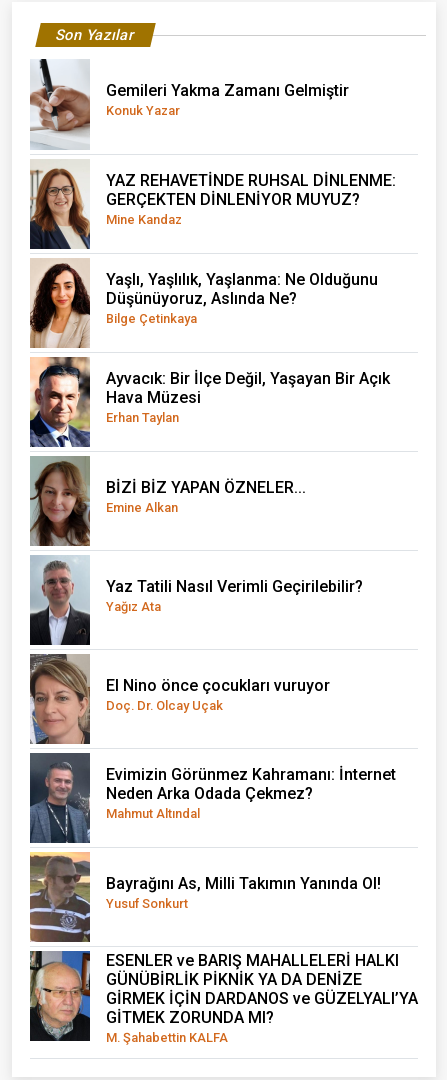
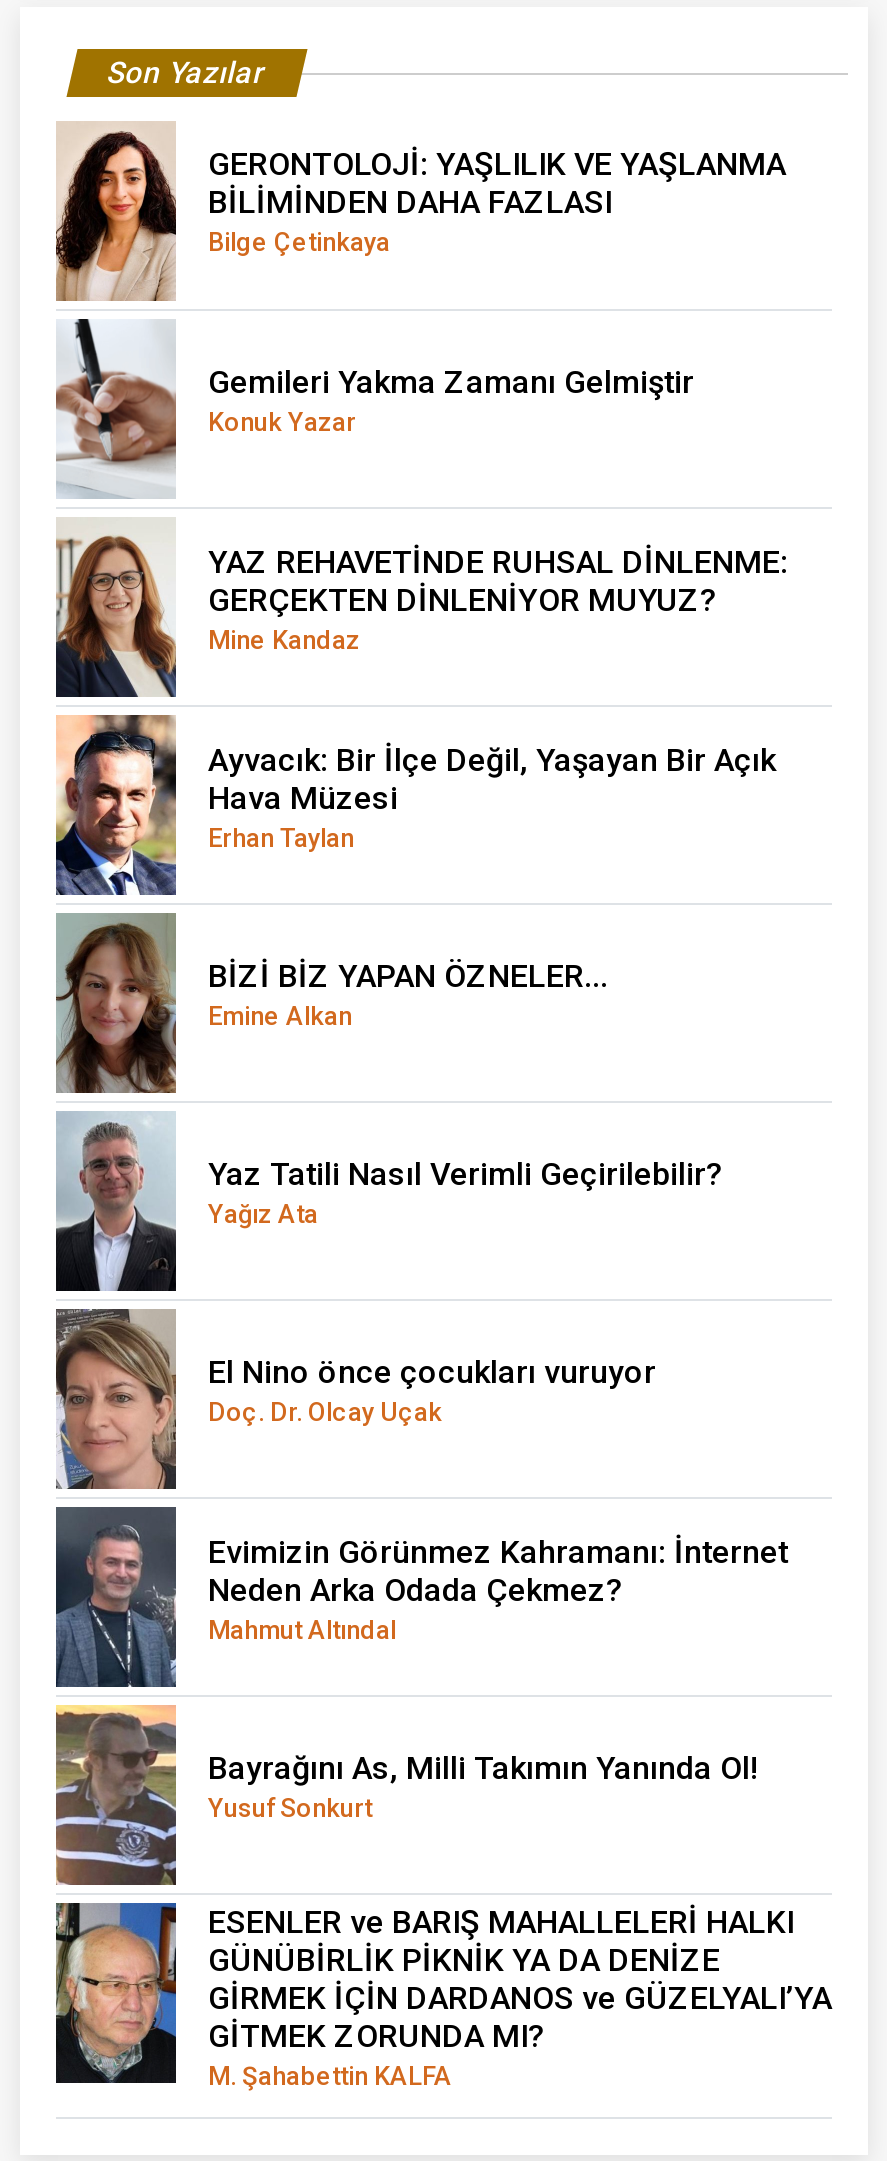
+ GERONTOLOJİ: YAŞLILIK VE YAŞLANMA
+ BİLİMİNDEN DAHA FAZLASI

moved down: Gemileri Yakma Zamanı Gelmiştir | Konuk Yazar | YAZ REHAVETİNDE RUHSAL DİNLENME: | GERÇEKTEN DİNLENİYOR MUYUZ? | Mine Kandaz

moved up: [image] | Bilge Çetinkaya

- Yaşlı, Yaşlılık, Yaşlanma: Ne Olduğunu
- Düşünüyoruz, Aslında Ne?
